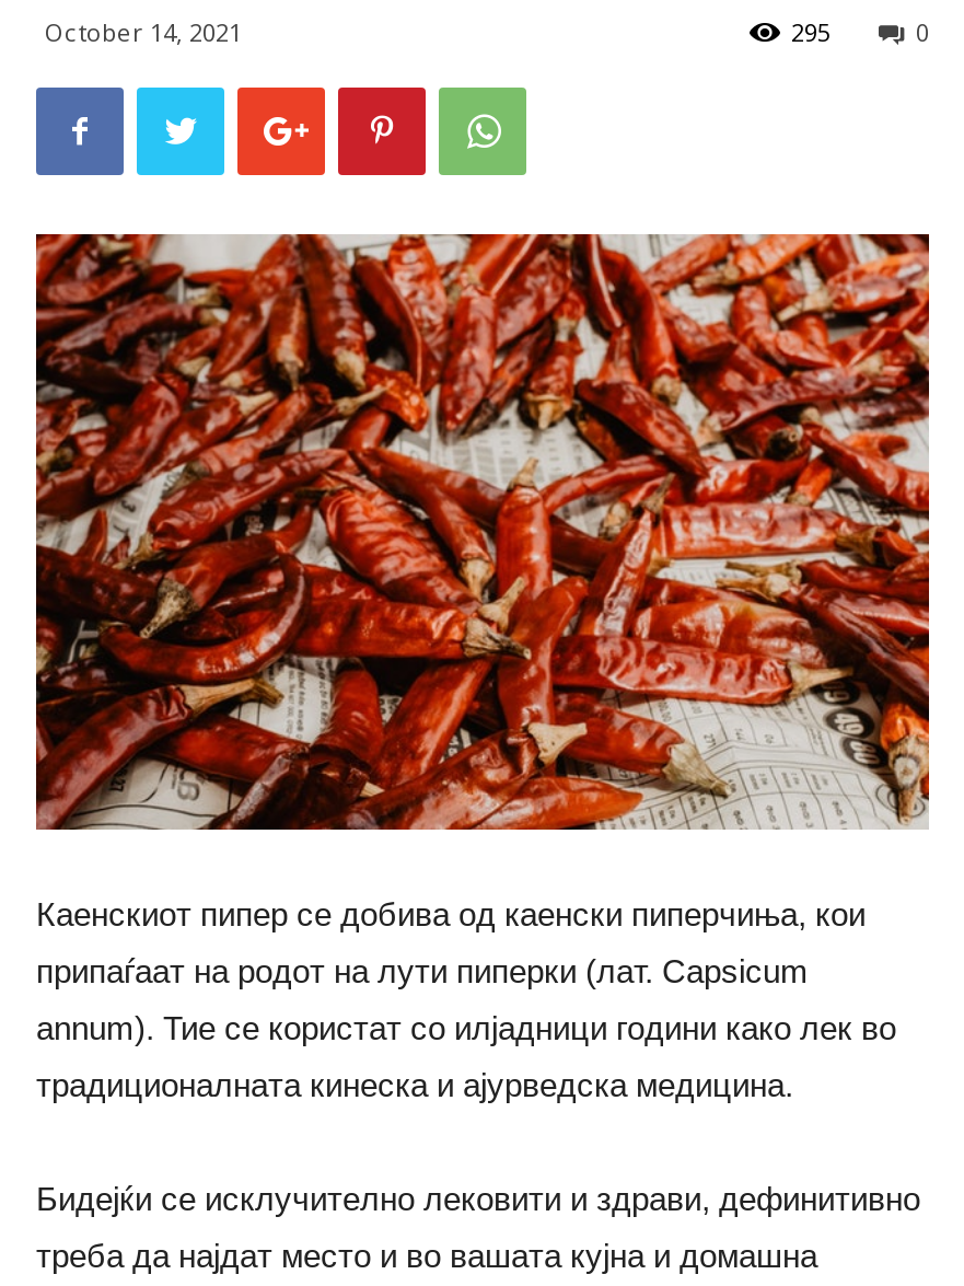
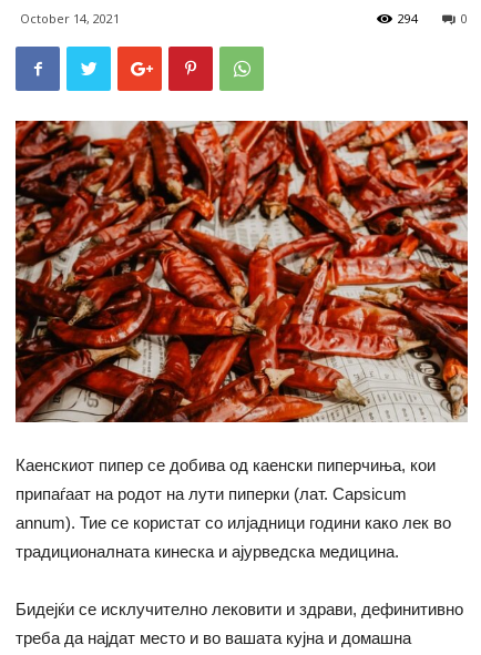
- 295
+ 294
